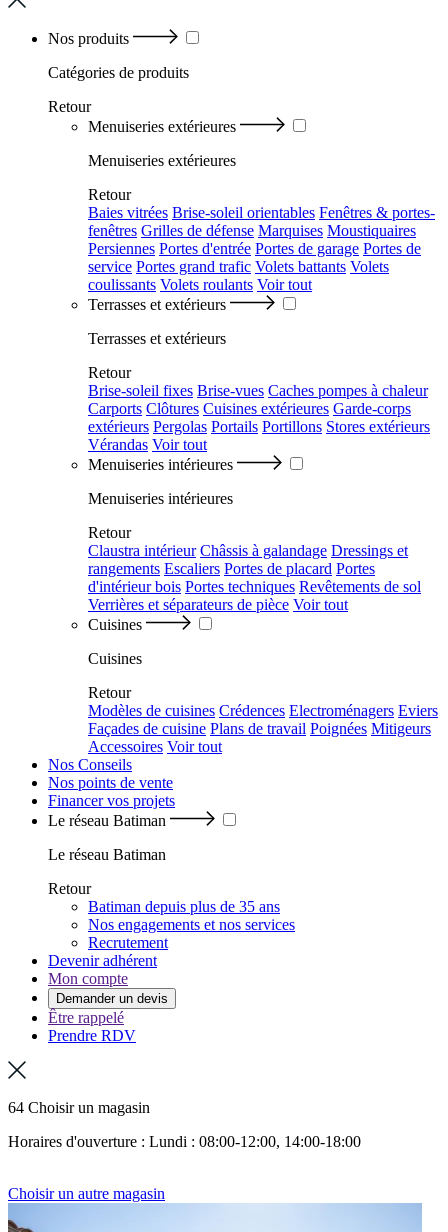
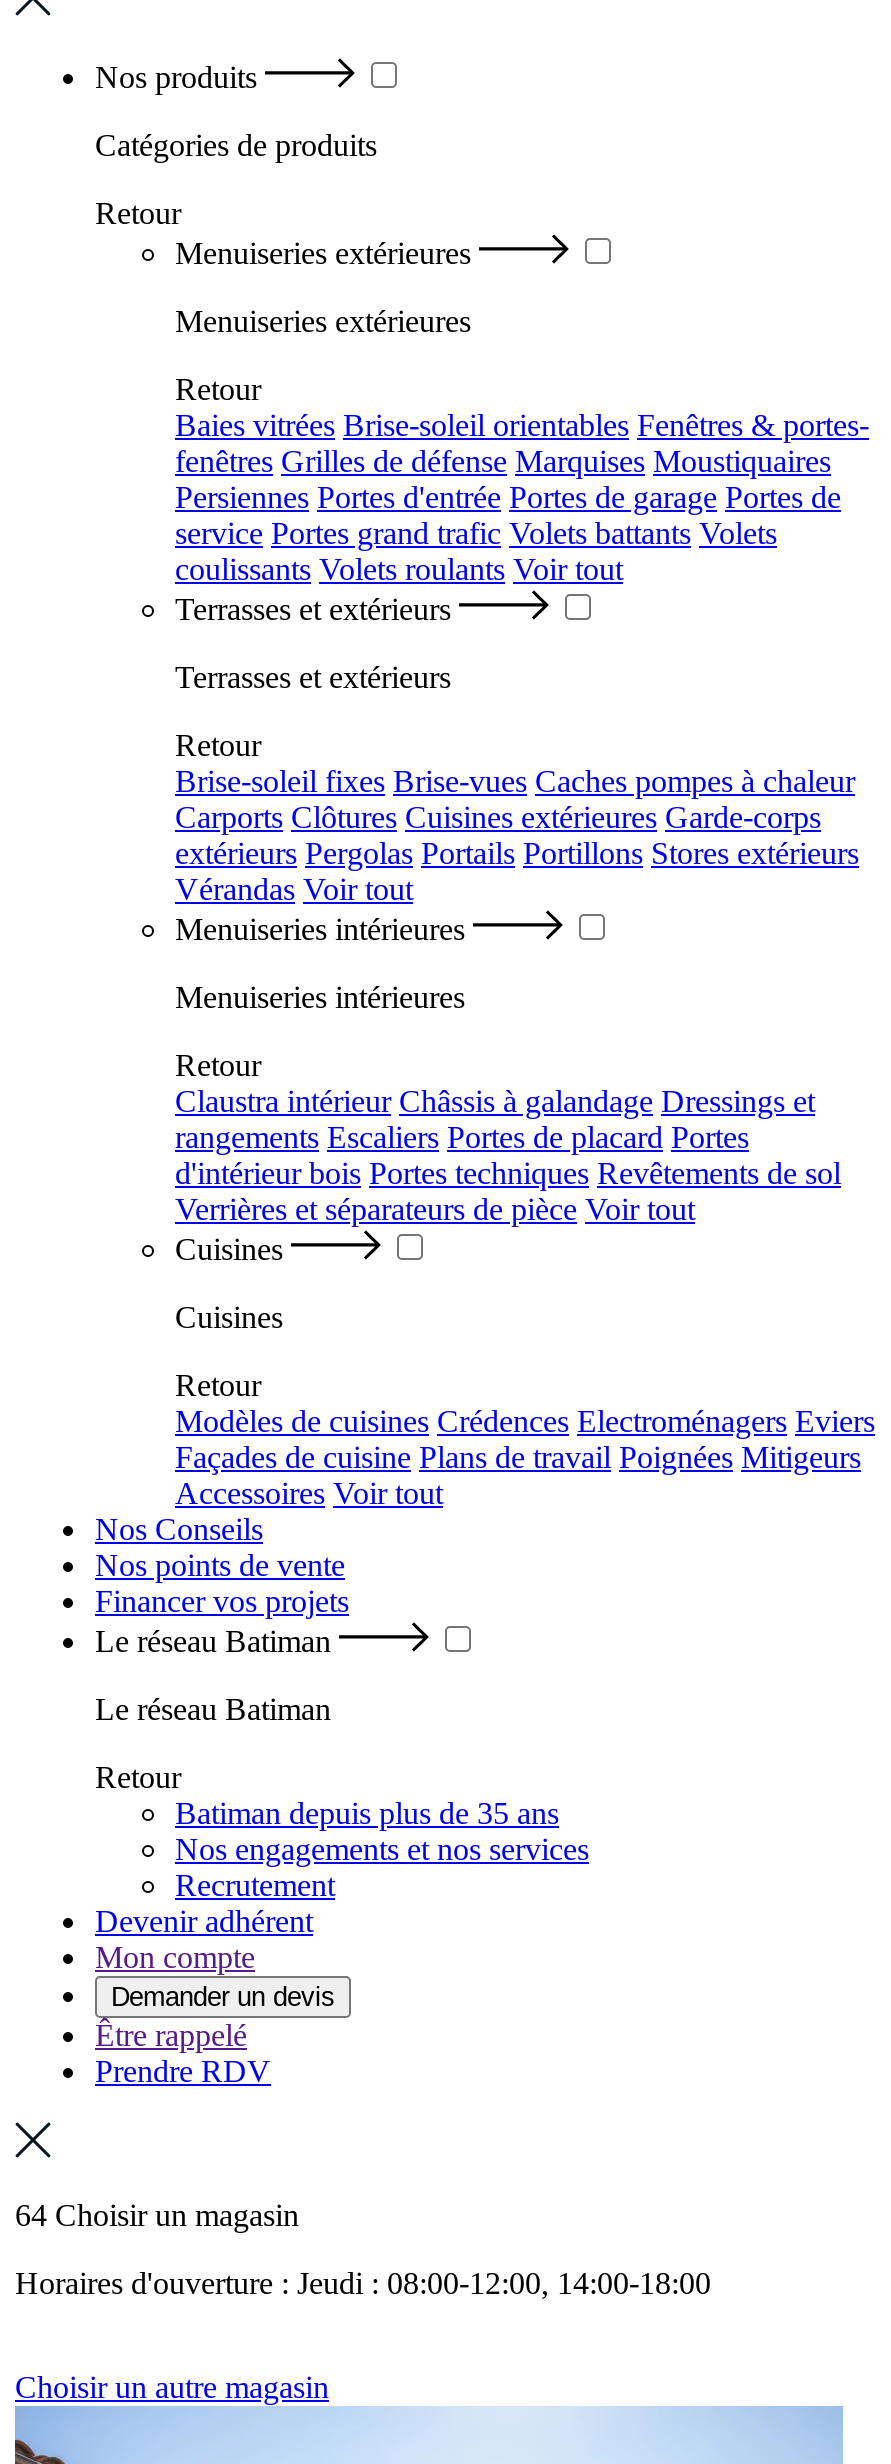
- Horaires d'ouverture : Lundi : 08:00-12:00, 14:00-18:00
+ Horaires d'ouverture : Jeudi : 08:00-12:00, 14:00-18:00
